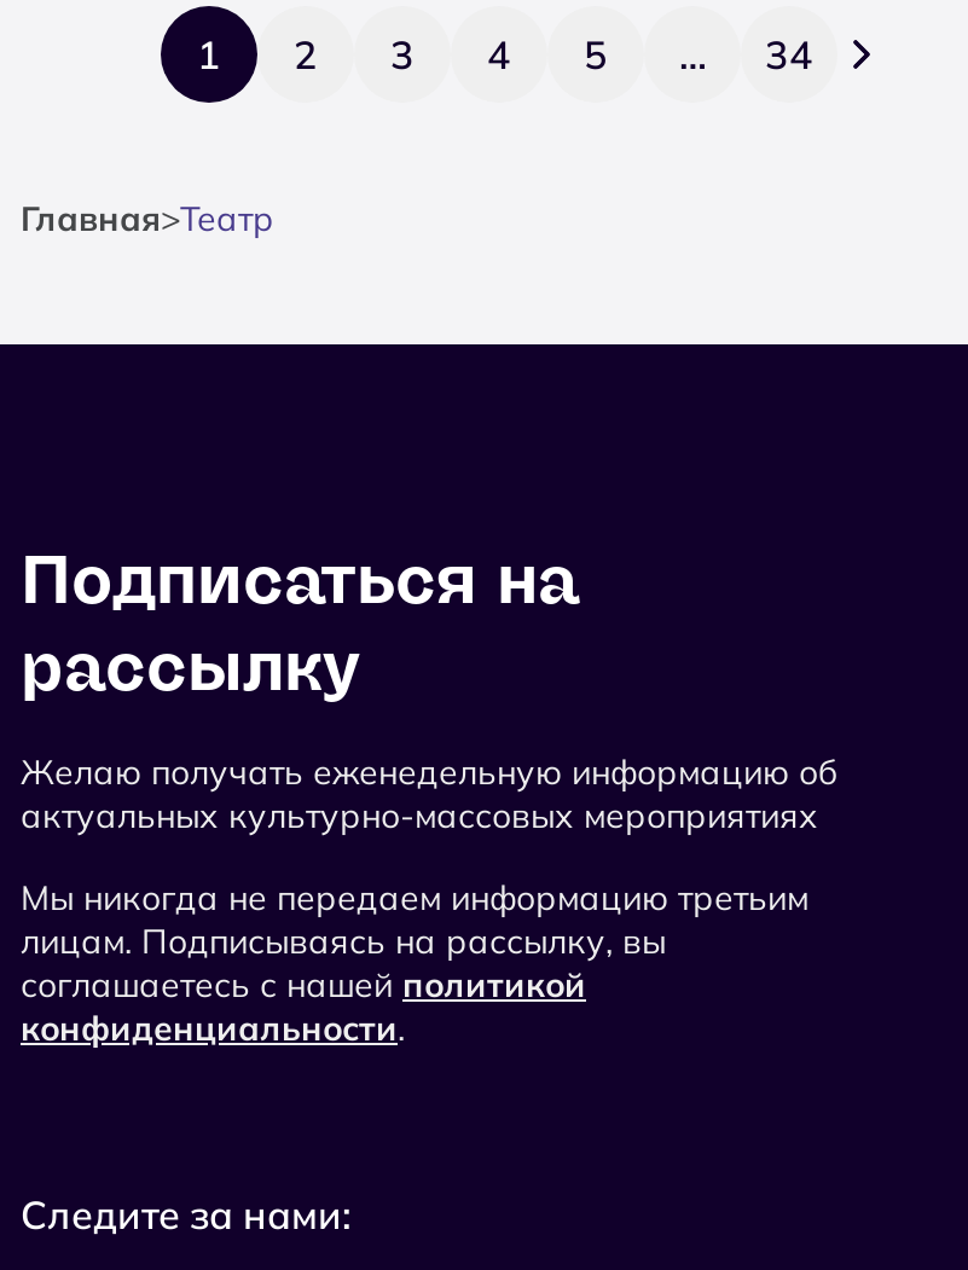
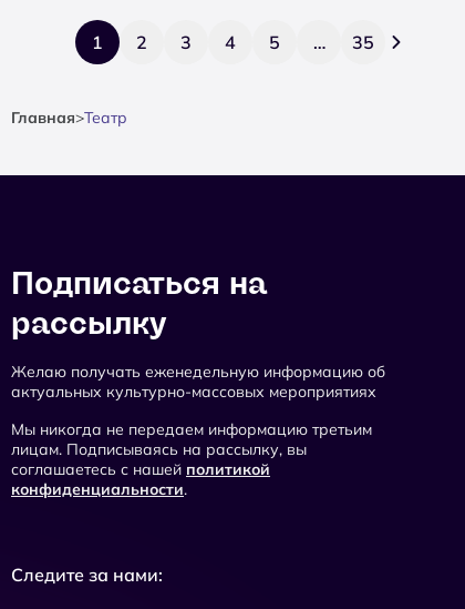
- 34
+ 35
